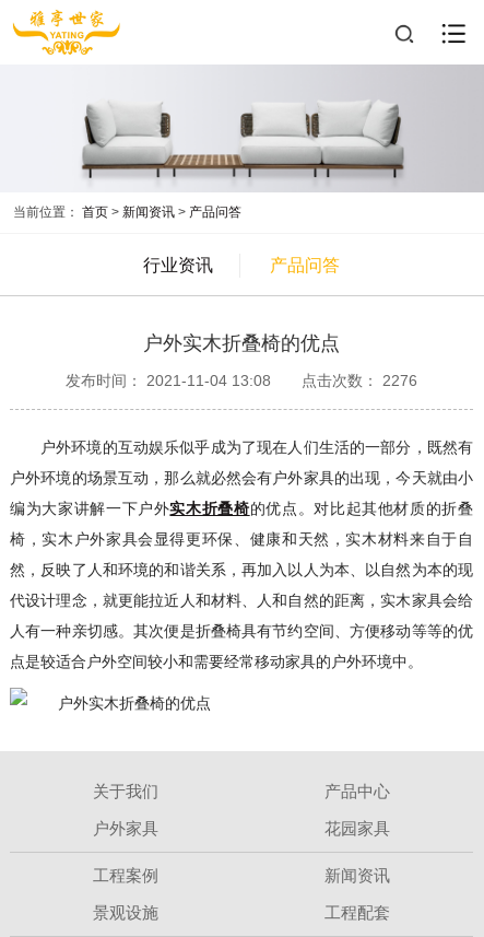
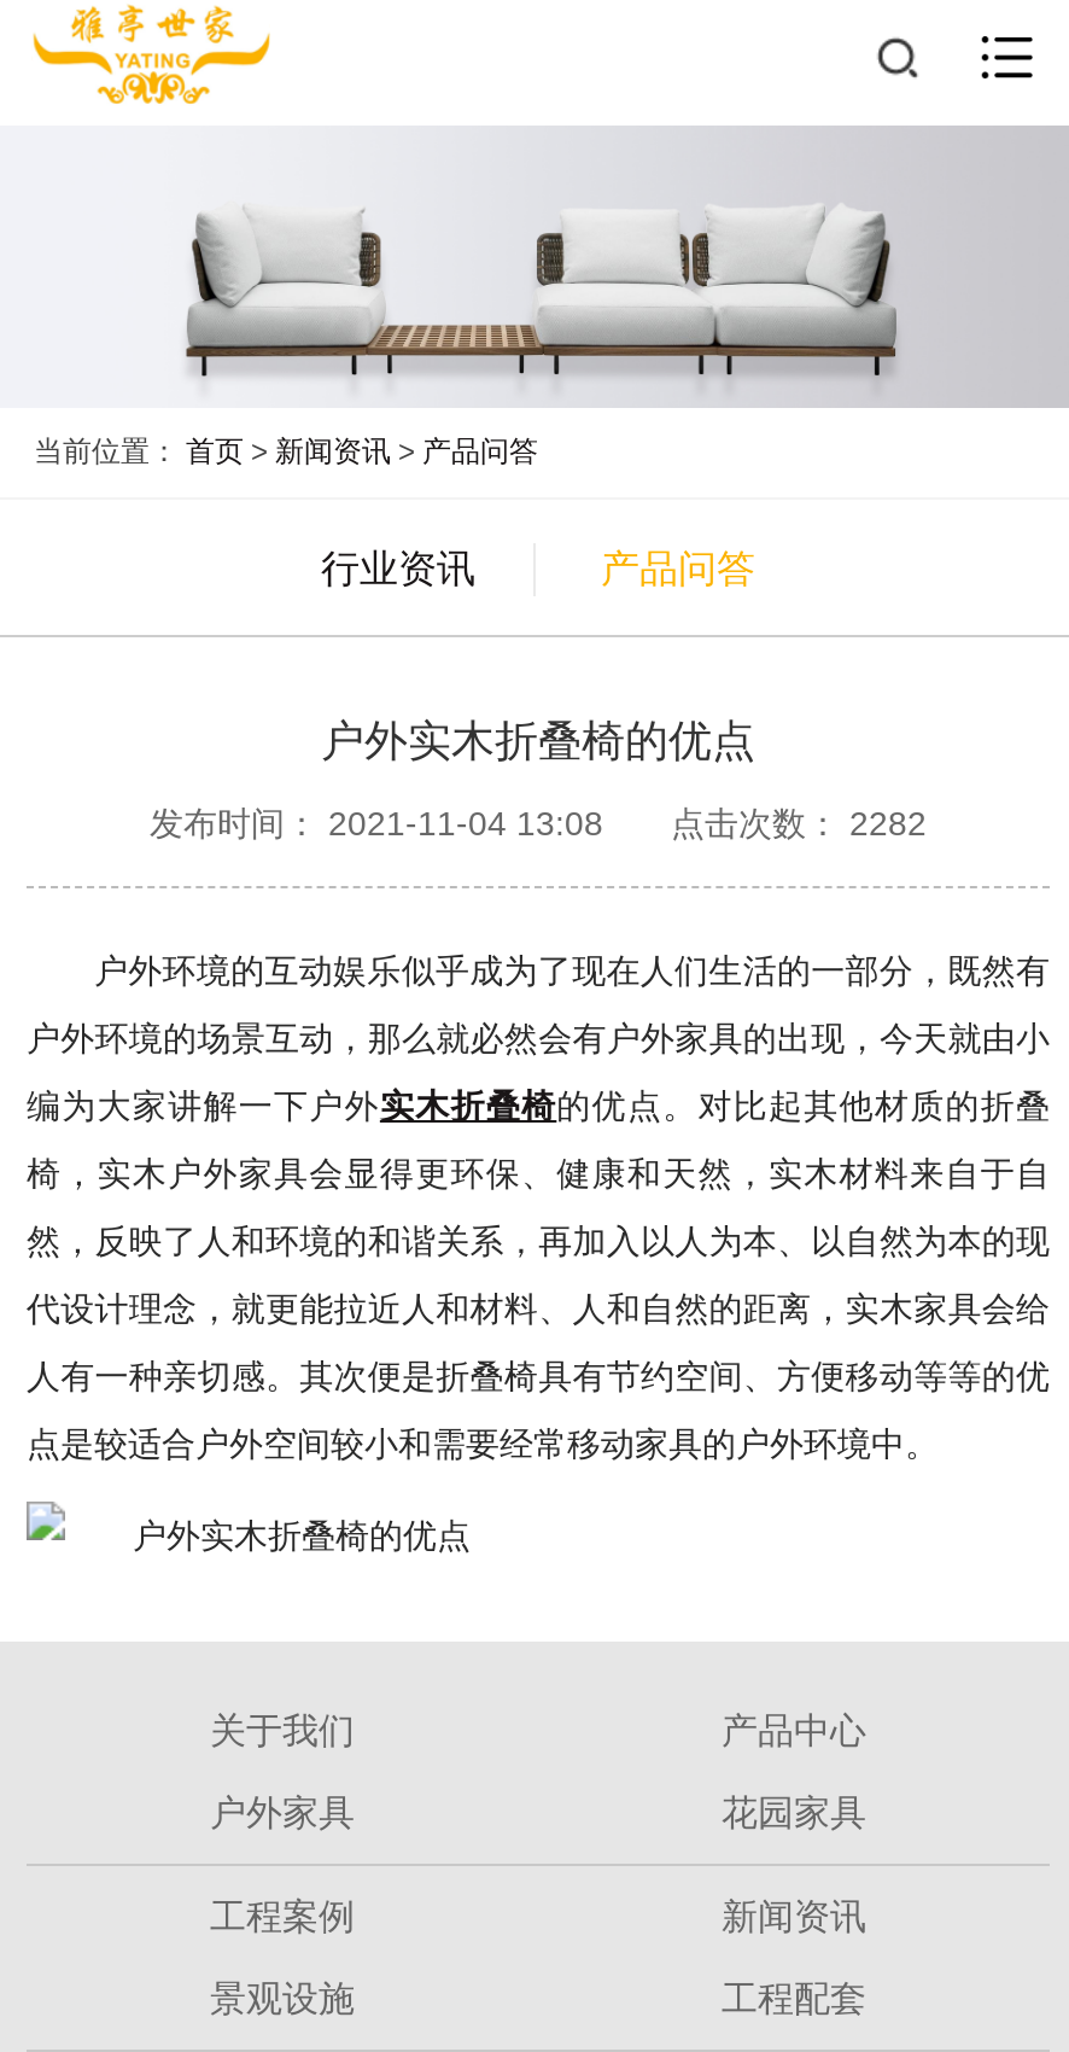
- 发布时间： 2021-11-04 13:08 点击次数： 2276
+ 发布时间： 2021-11-04 13:08 点击次数： 2282
